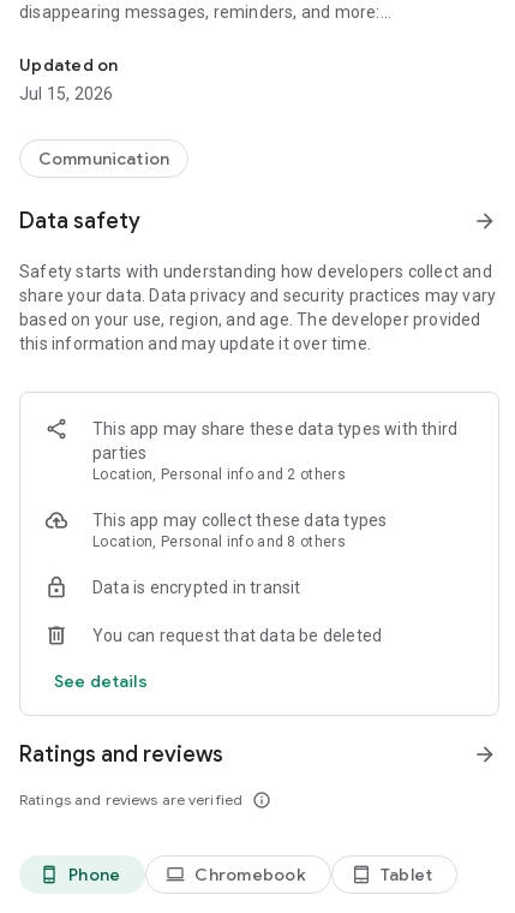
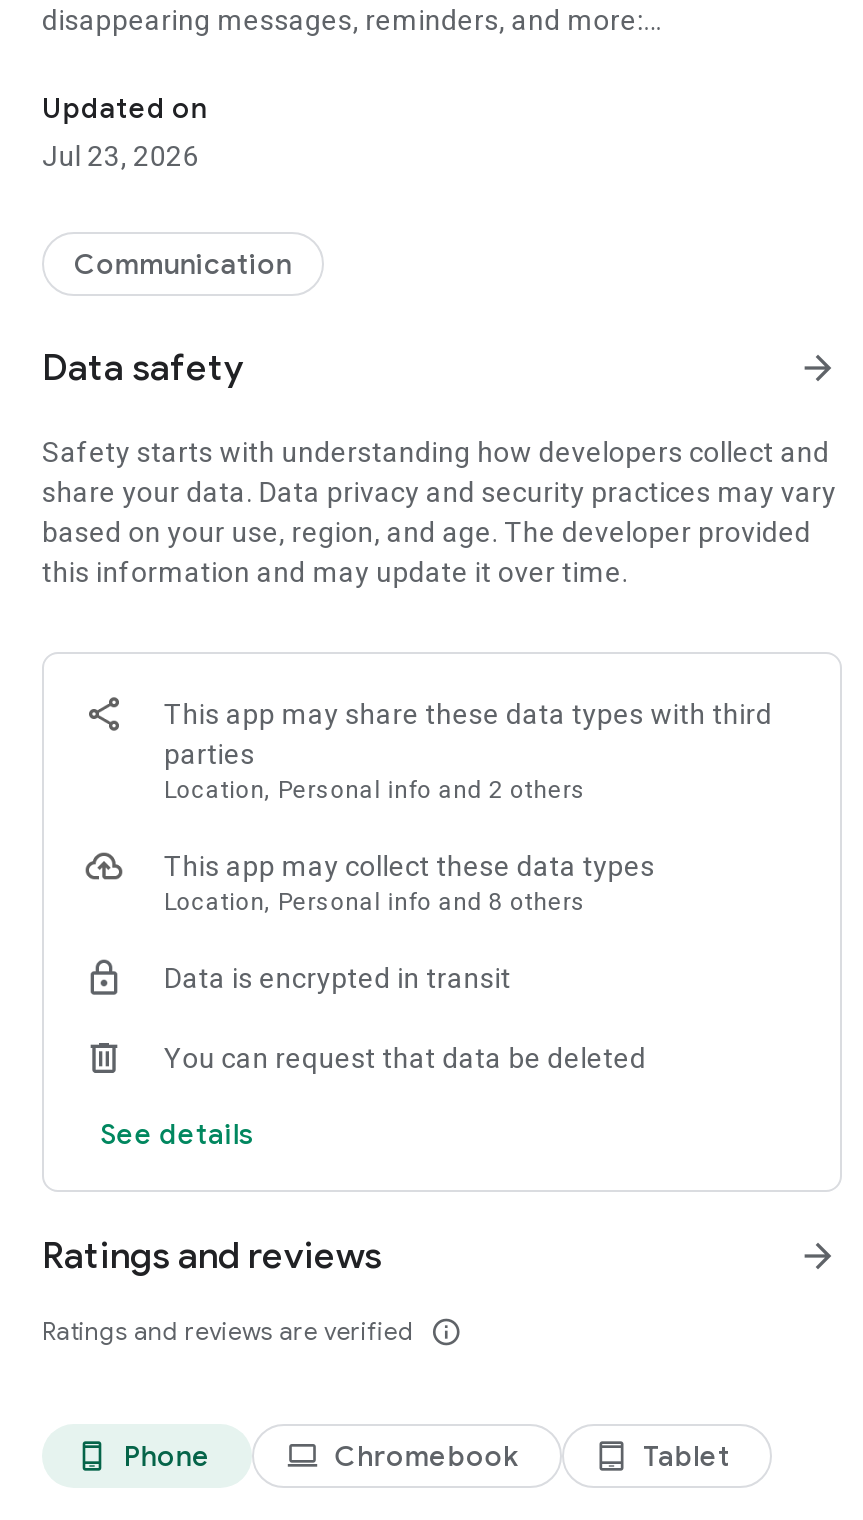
- Jul 15, 2026
+ Jul 23, 2026
